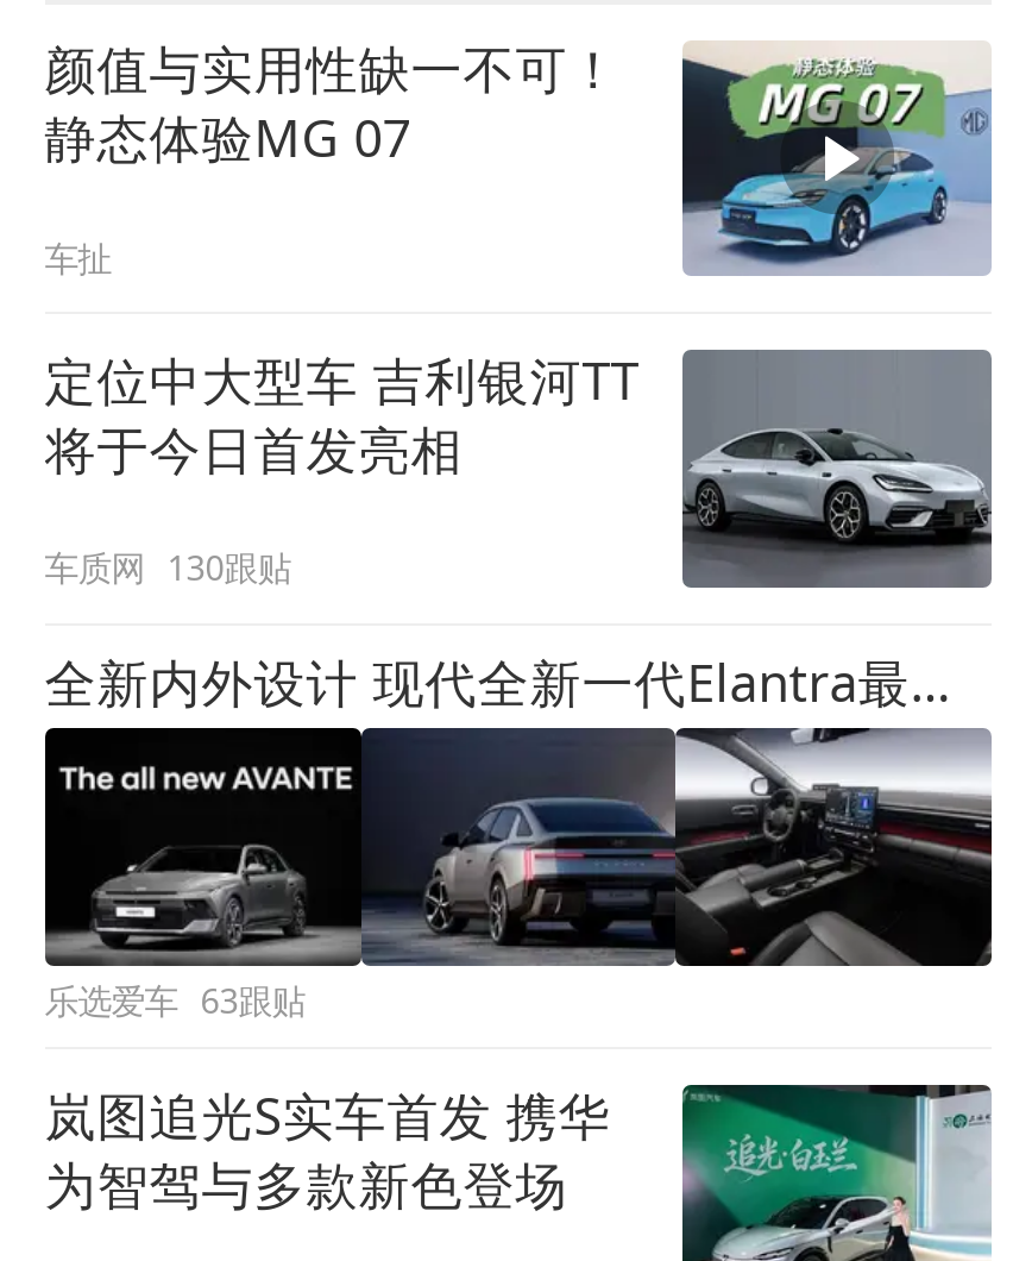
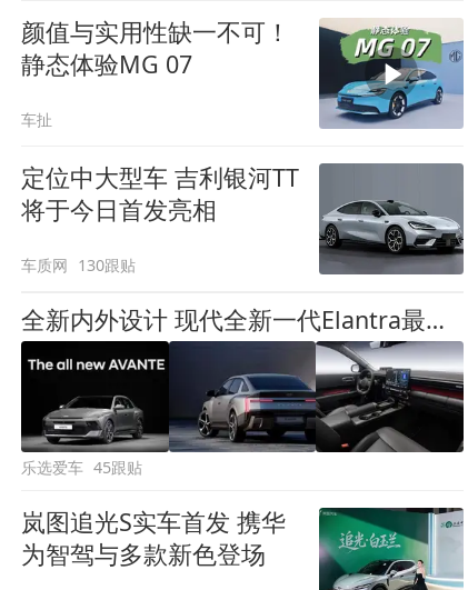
- 乐选爱车 63跟贴
+ 乐选爱车 45跟贴
